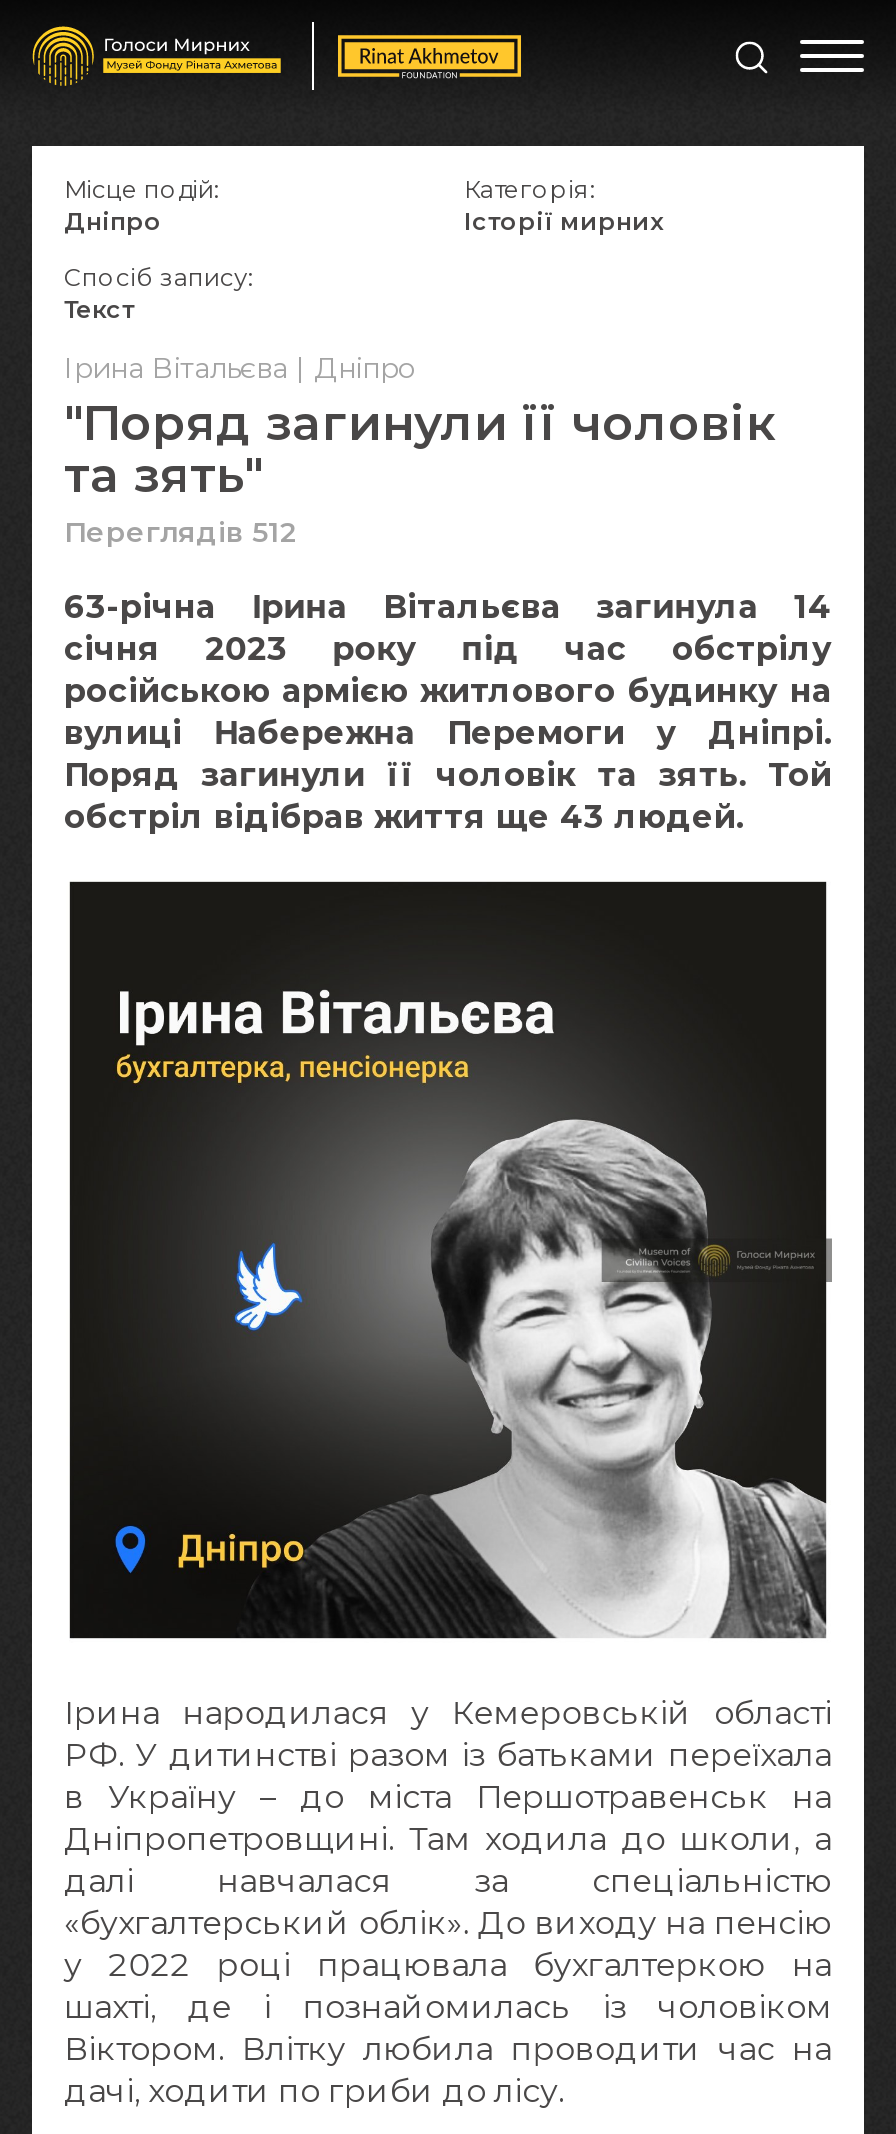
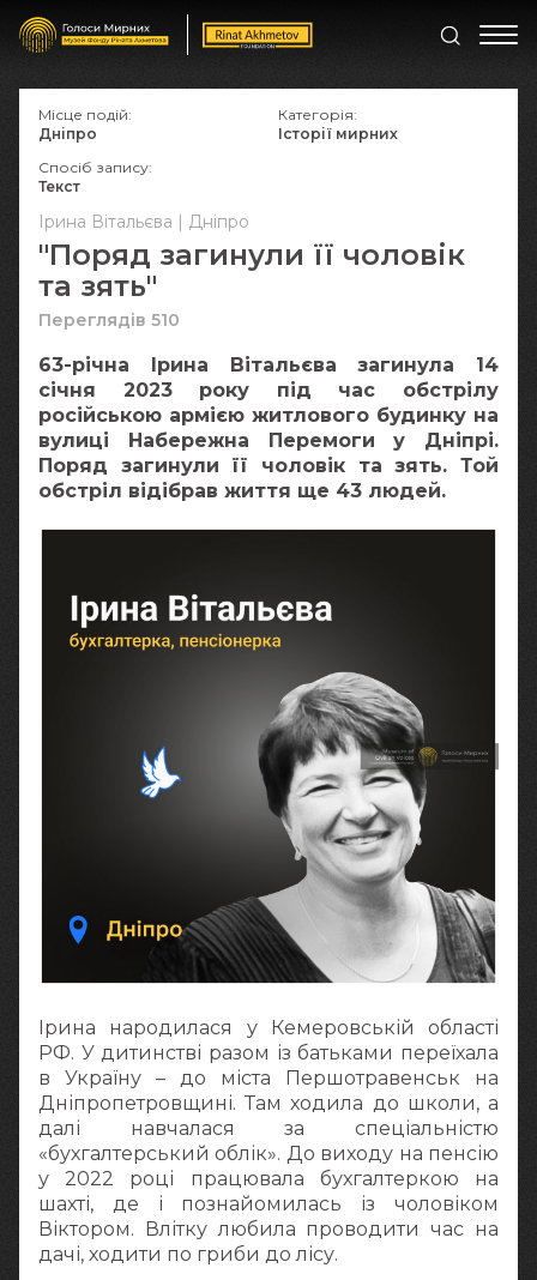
- Переглядів 512
+ Переглядів 510
